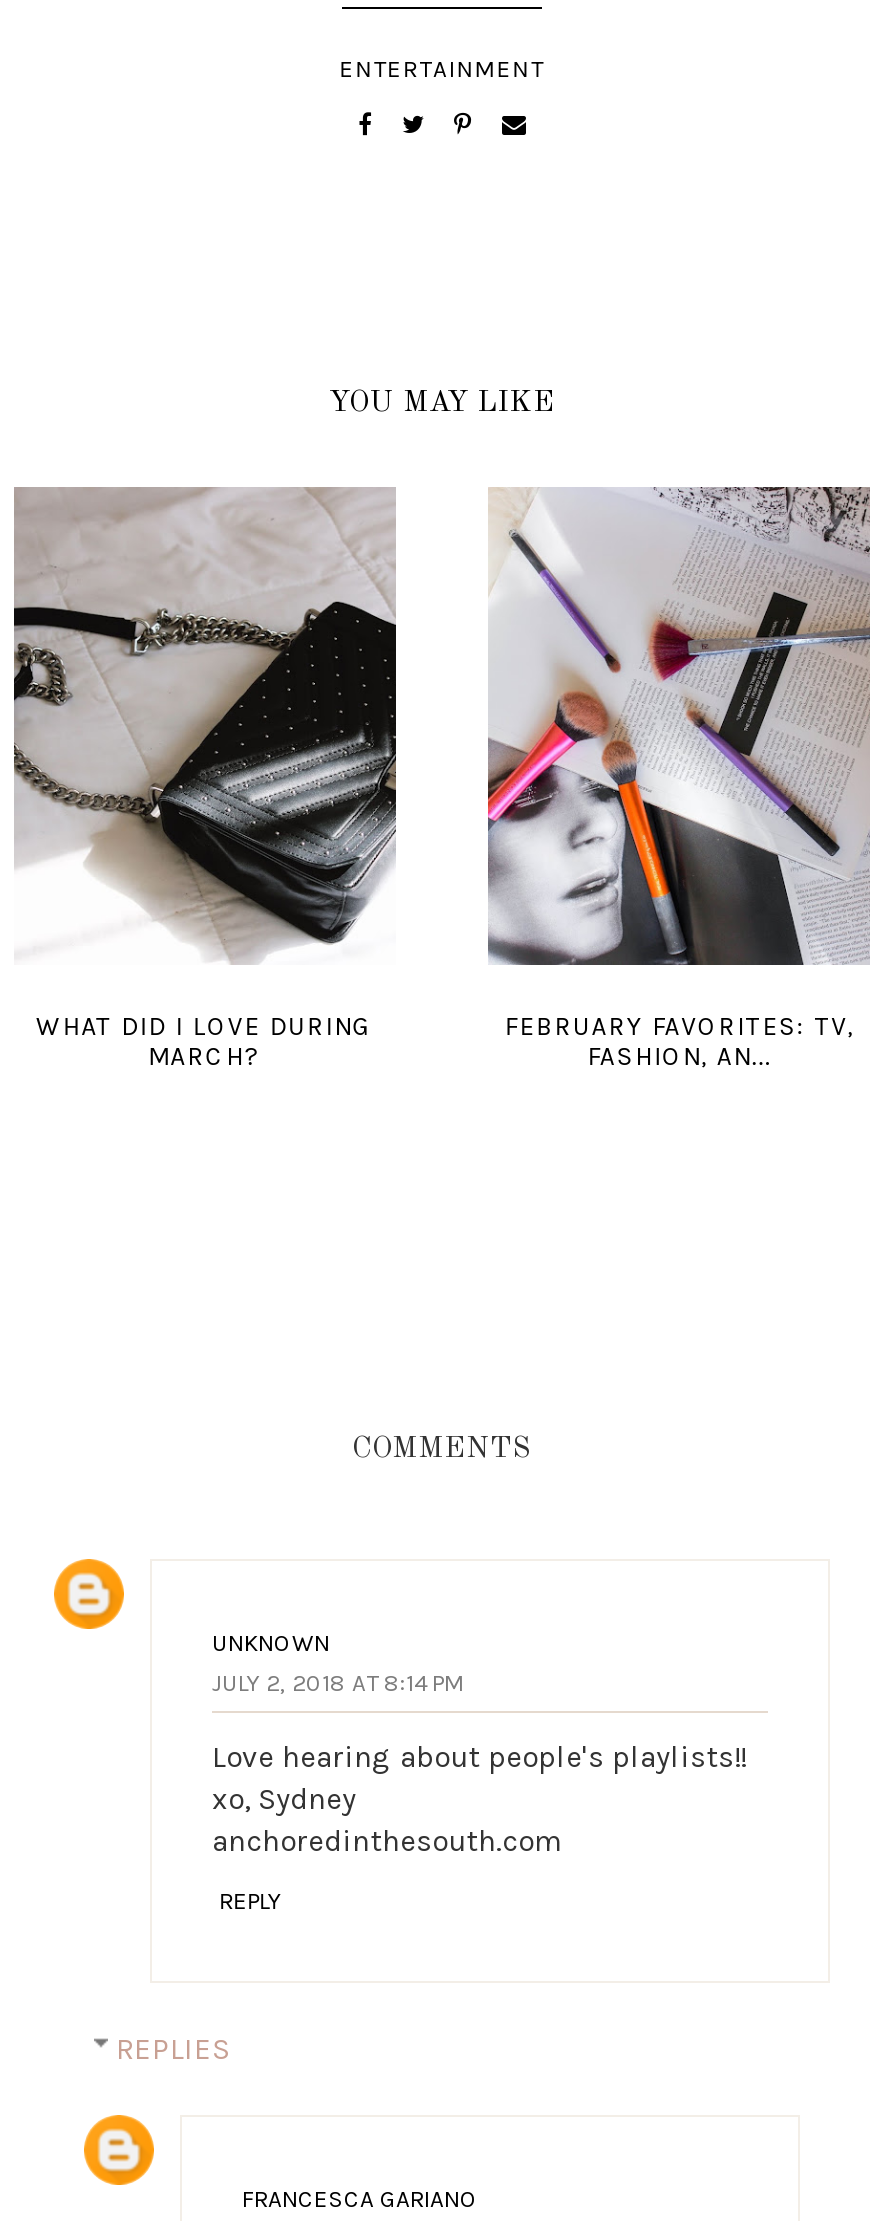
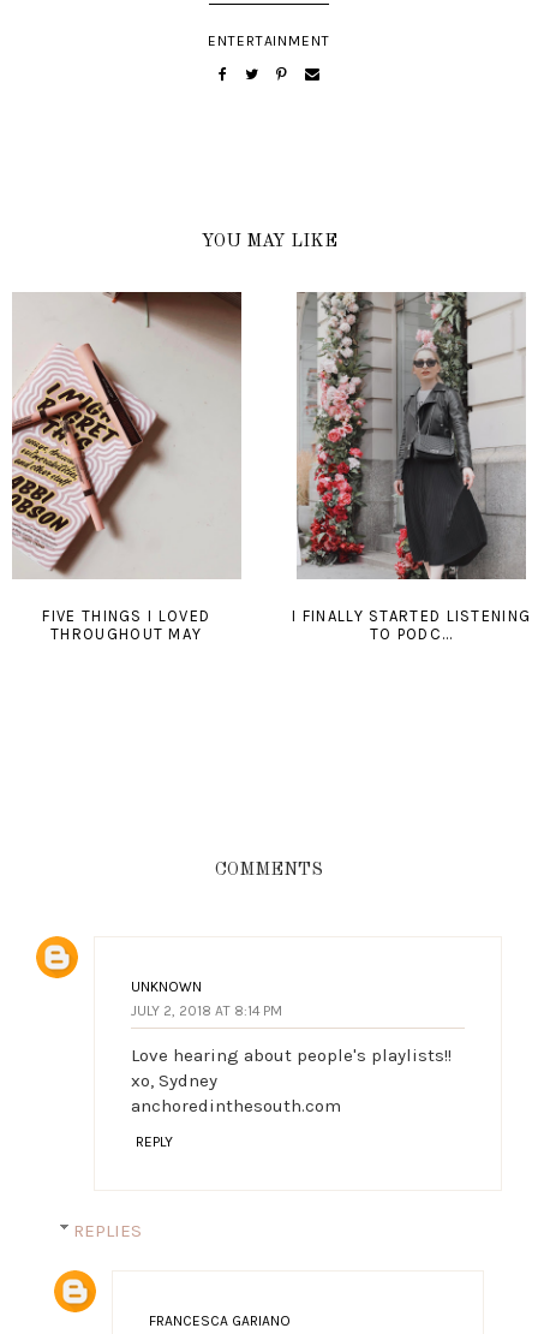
- [image]
- WHAT DID I LOVE DURING
- MARCH?
+ [image]
+ FIVE THINGS I LOVED
+ THROUGHOUT MAY

- [image]
- FEBRUARY FAVORITES: TV,
- FASHION, AN...
+ [image]
+ I FINALLY STARTED LISTENING
+ TO PODC...
